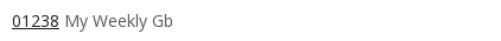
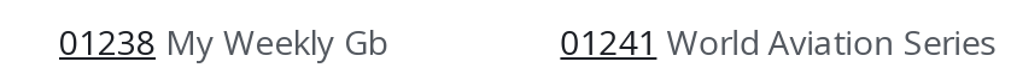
+ 01241 World Aviation Series
